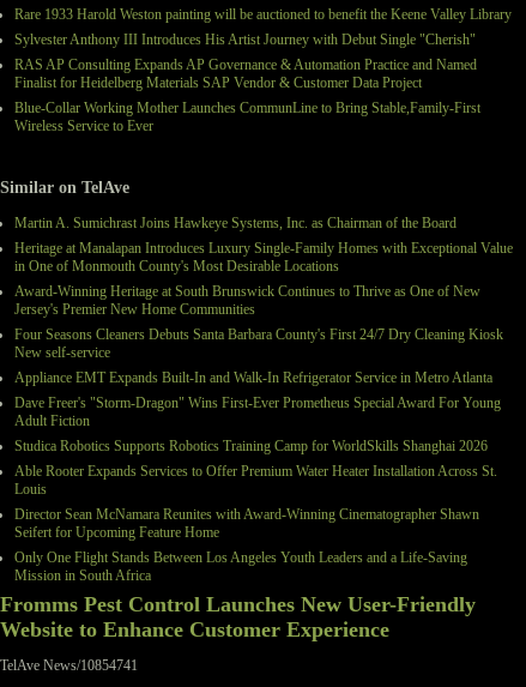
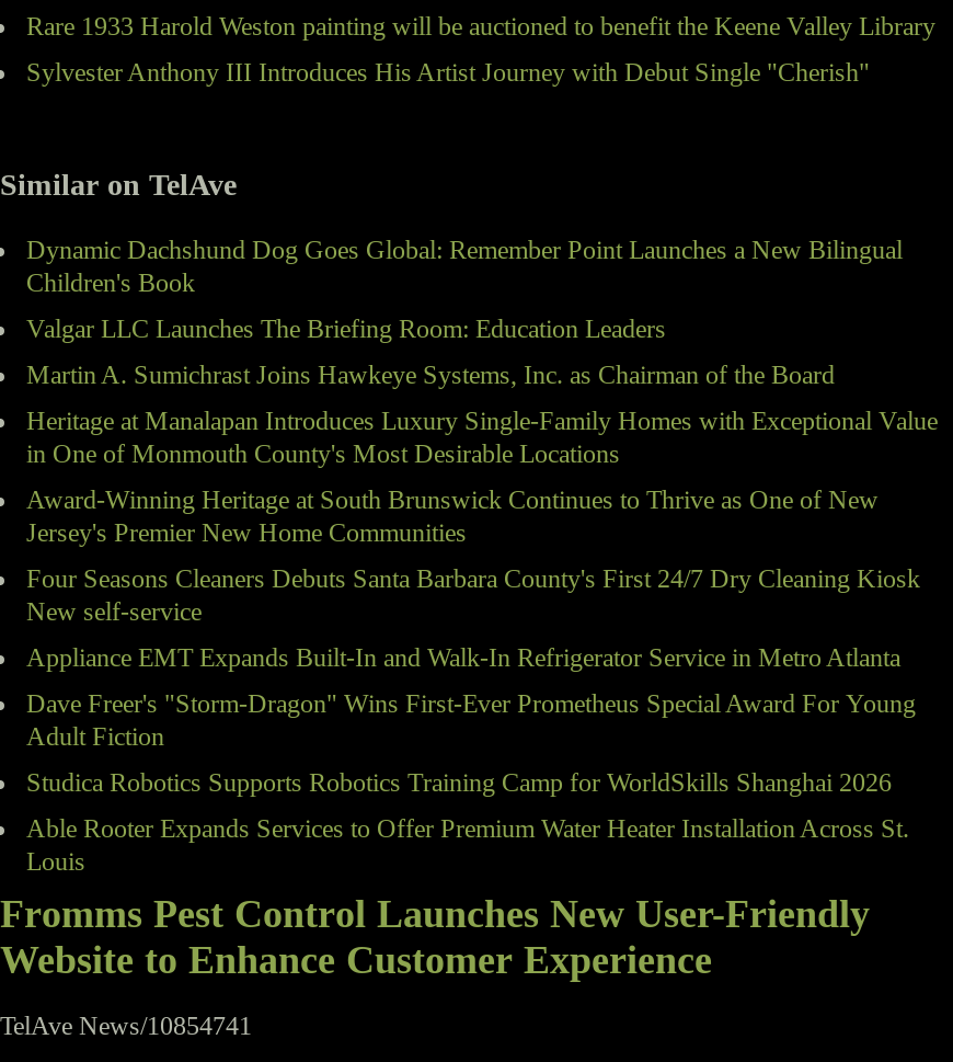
- RAS AP Consulting Expands AP Governance & Automation Practice and Named
- Finalist for Heidelberg Materials SAP Vendor & Customer Data Project
- Blue-Collar Working Mother Launches CommunLine to Bring Stable,Family-First
- Wireless Service to Ever

+ Dynamic Dachshund Dog Goes Global: Remember Point Launches a New Bilingual
+ Children's Book
+ Valgar LLC Launches The Briefing Room: Education Leaders

- Director Sean McNamara Reunites with Award-Winning Cinematographer Shawn
- Seifert for Upcoming Feature Home
- Only One Flight Stands Between Los Angeles Youth Leaders and a Life-Saving
- Mission in South Africa
